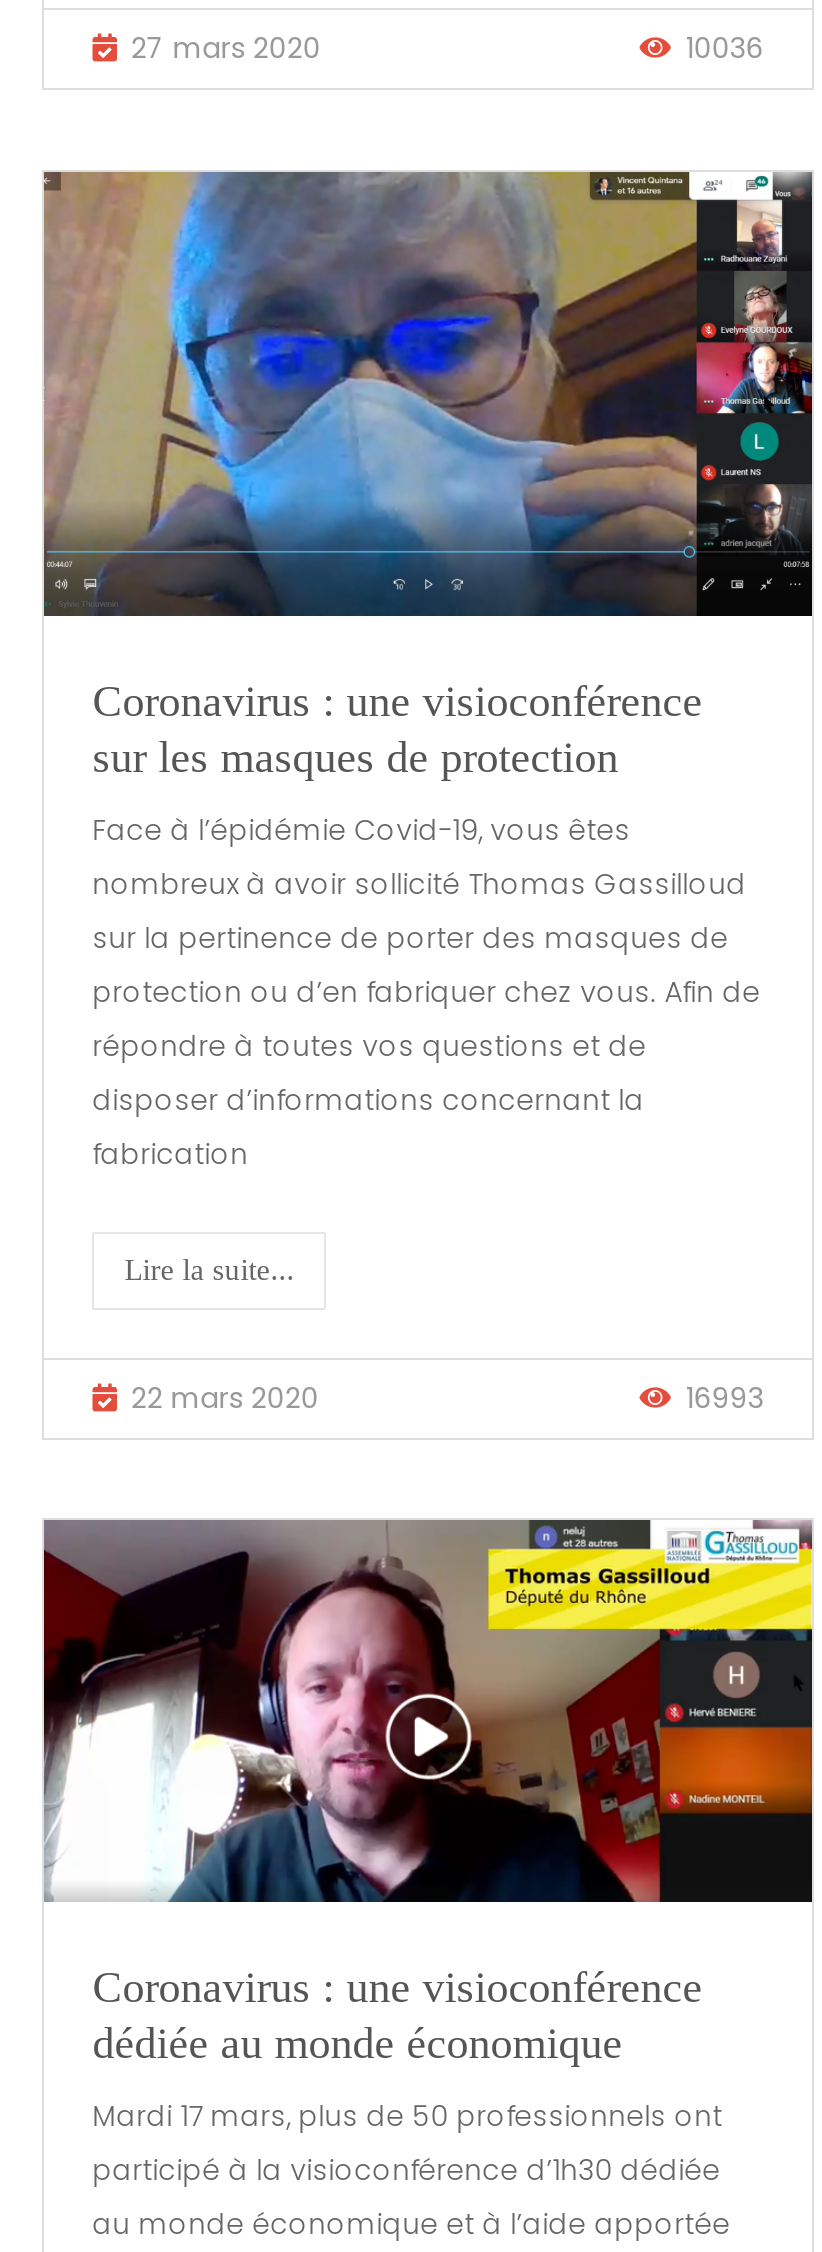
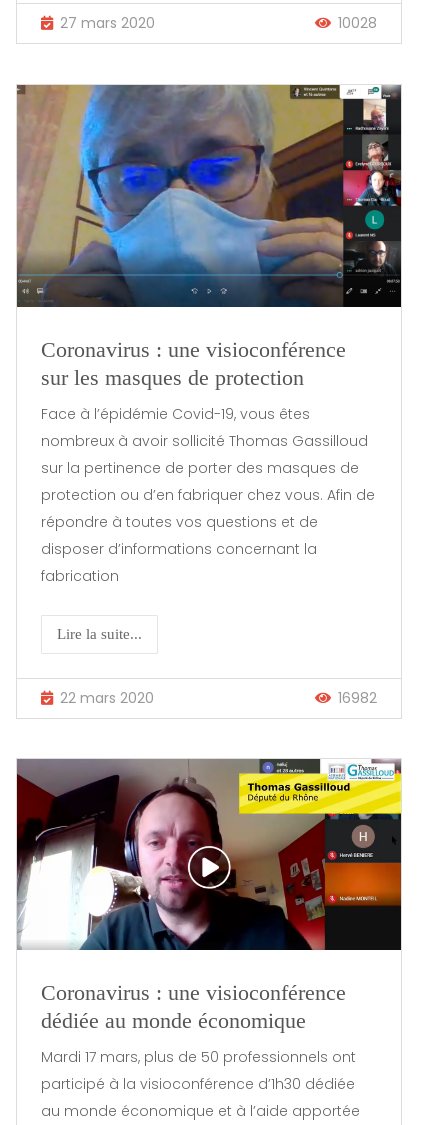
- 10036
+ 10028

- 16993
+ 16982
